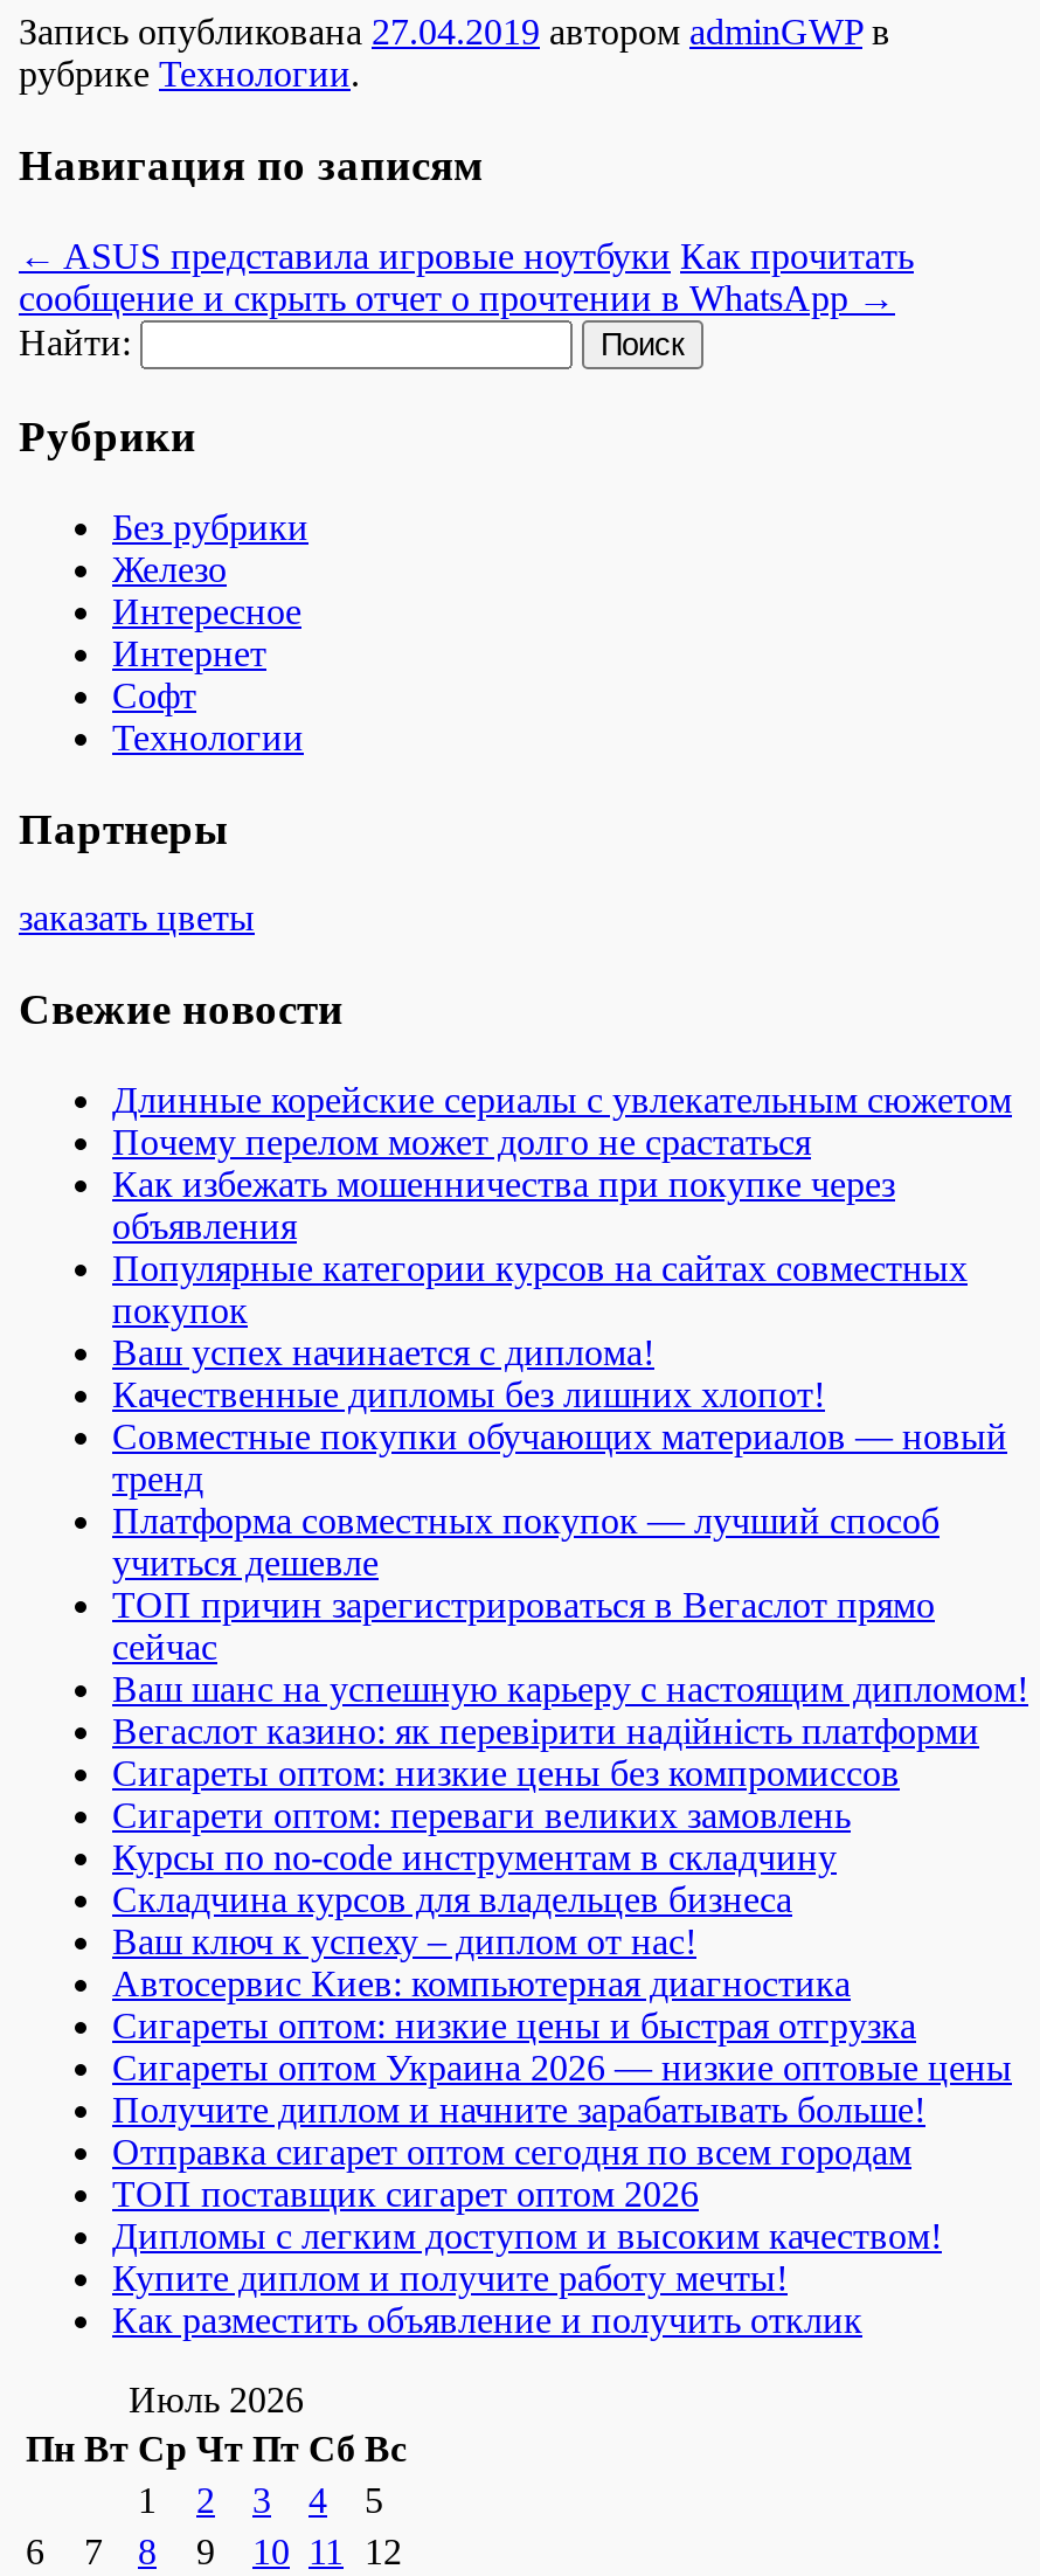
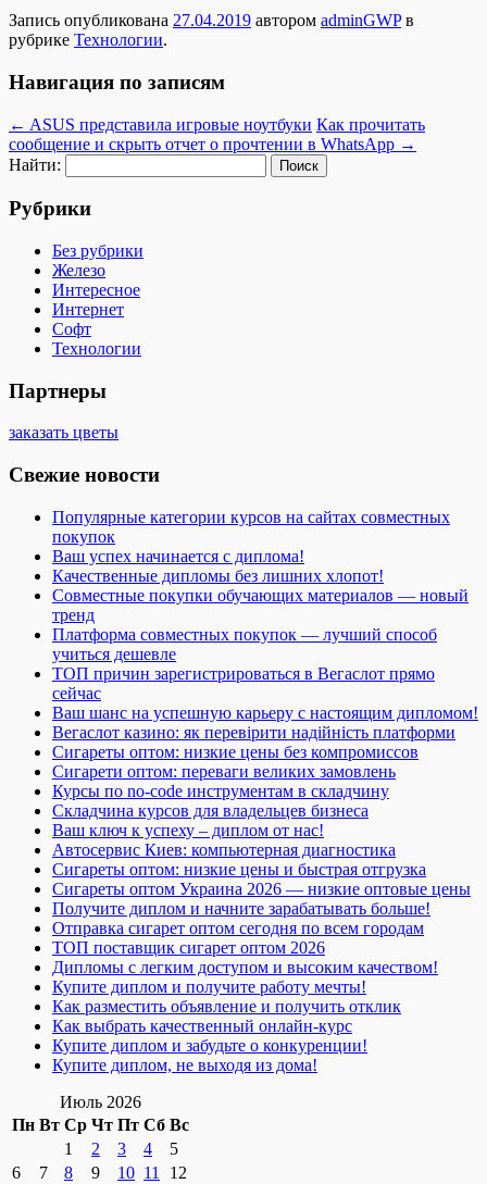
- Длинные корейские сериалы с увлекательным сюжетом
- Почему перелом может долго не срастаться
- Как избежать мошенничества при покупке через
- объявления

moved up: Популярные категории курсов на сайтах совместных | покупок | Ваш успех начинается с диплома! | ... | Купите диплом и получите работу мечты! | Как разместить объявление и получить отклик

+ Как выбрать качественный онлайн-курс
+ Купите диплом и забудьте о конкуренции!
+ Купите диплом, не выходя из дома!
